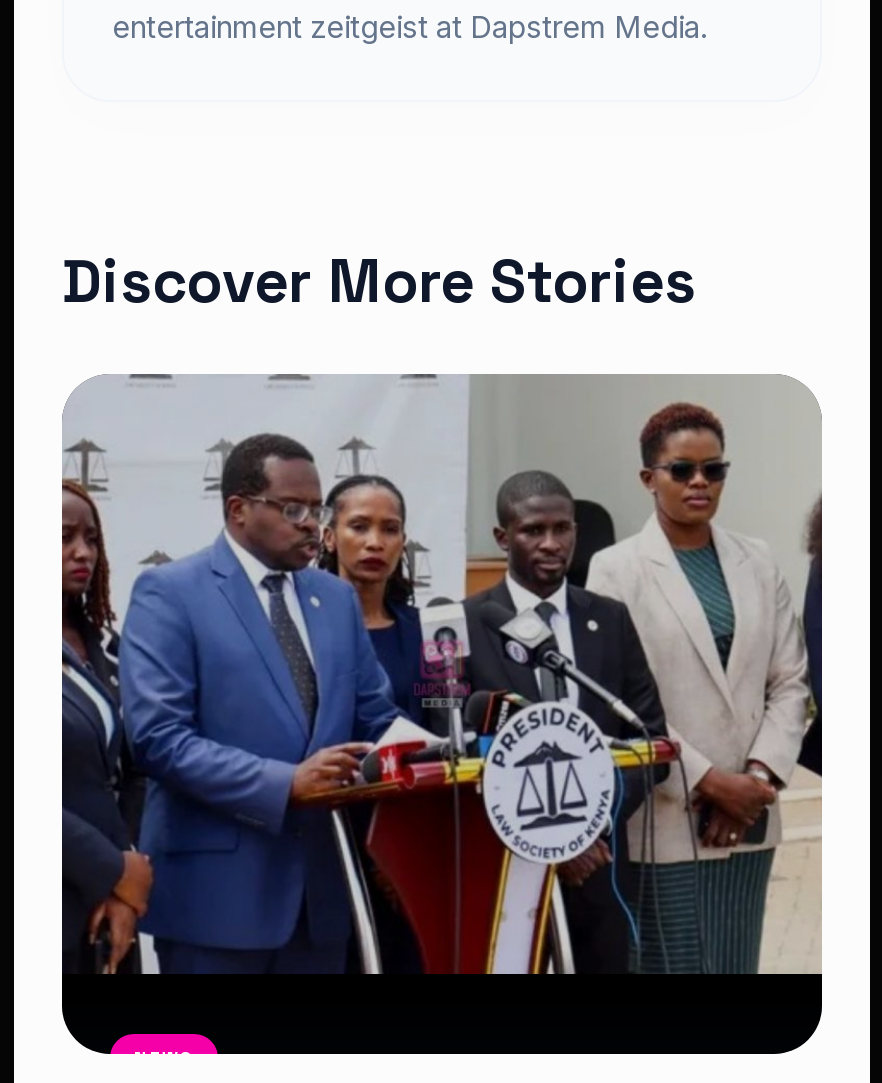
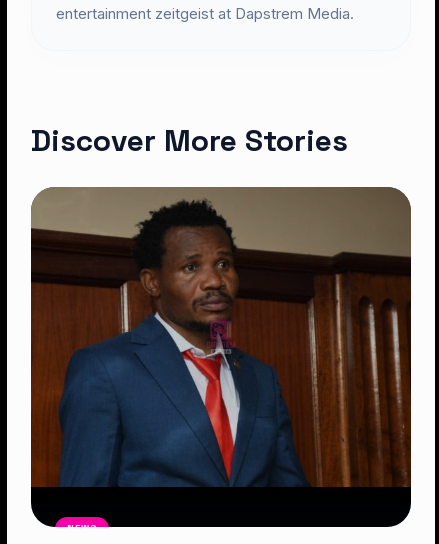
- [image]
+ [image]
